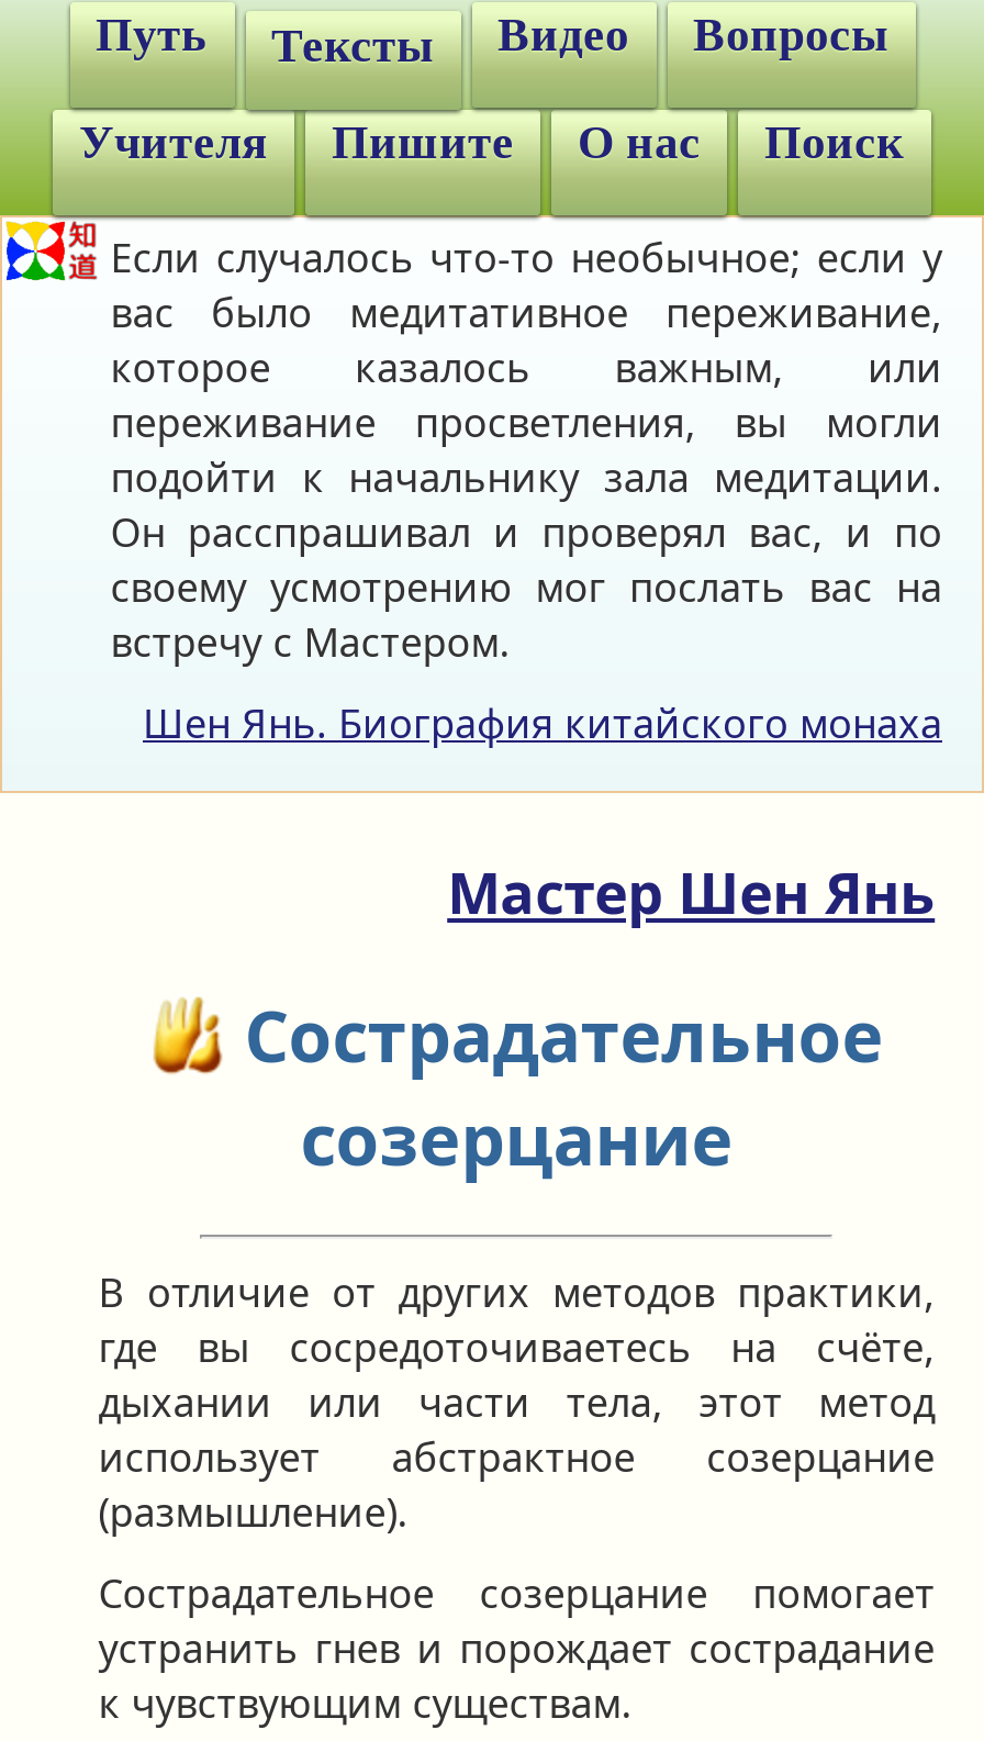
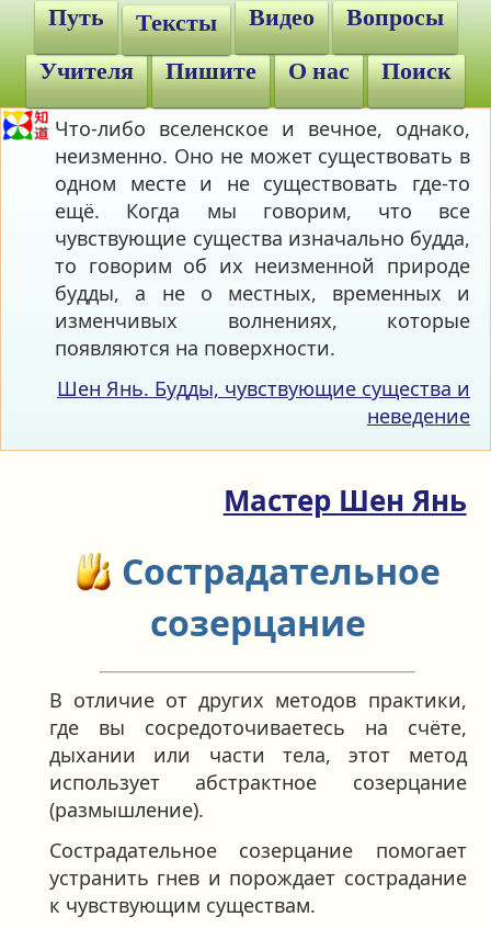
- Если случалось что-то необычное; если у
- вас было медитативное переживание,
- которое казалось важным, или
- переживание просветления, вы могли
- подойти к начальнику зала медитации.
- Он расспрашивал и проверял вас, и по
- своему усмотрению мог послать вас на
- встречу с Мастером.
+ Что-либо вселенское и вечное, однако,
+ неизменно. Оно не может существовать в
+ одном месте и не существовать где-то
+ ещё. Когда мы говорим, что все
+ чувствующие существа изначально будда,
+ то говорим об их неизменной природе
+ будды, а не о местных, временных и
+ изменчивых волнениях, которые
+ появляются на поверхности.

- Шен Янь. Биография китайского монаха
+ Шен Янь. Будды, чувствующие существа и
+ неведение
